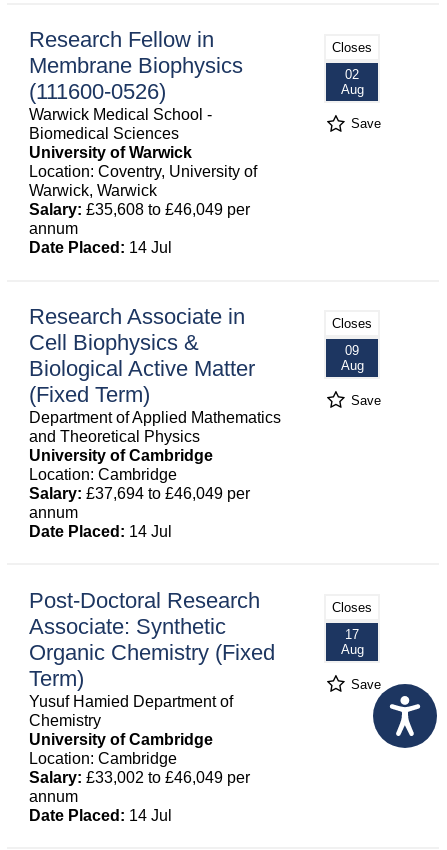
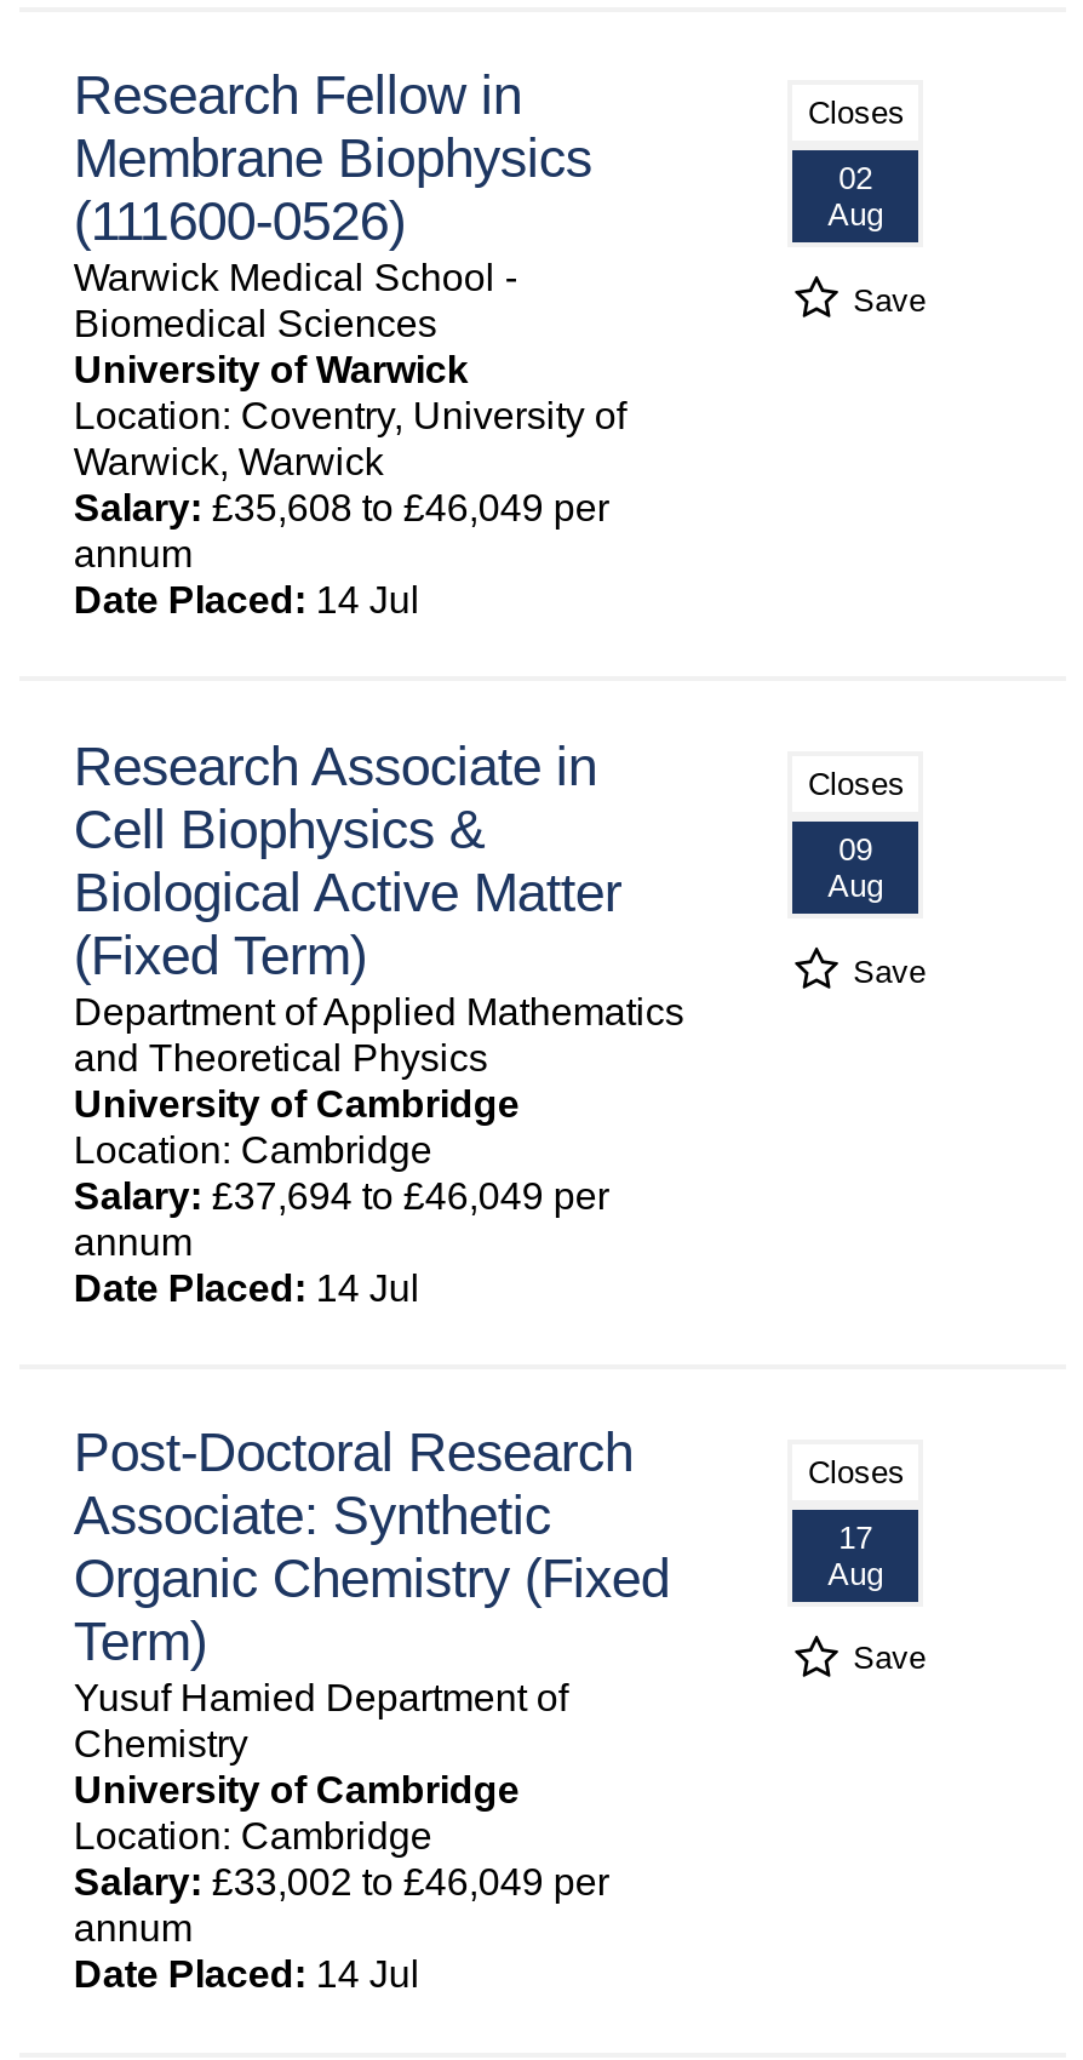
- [image]
